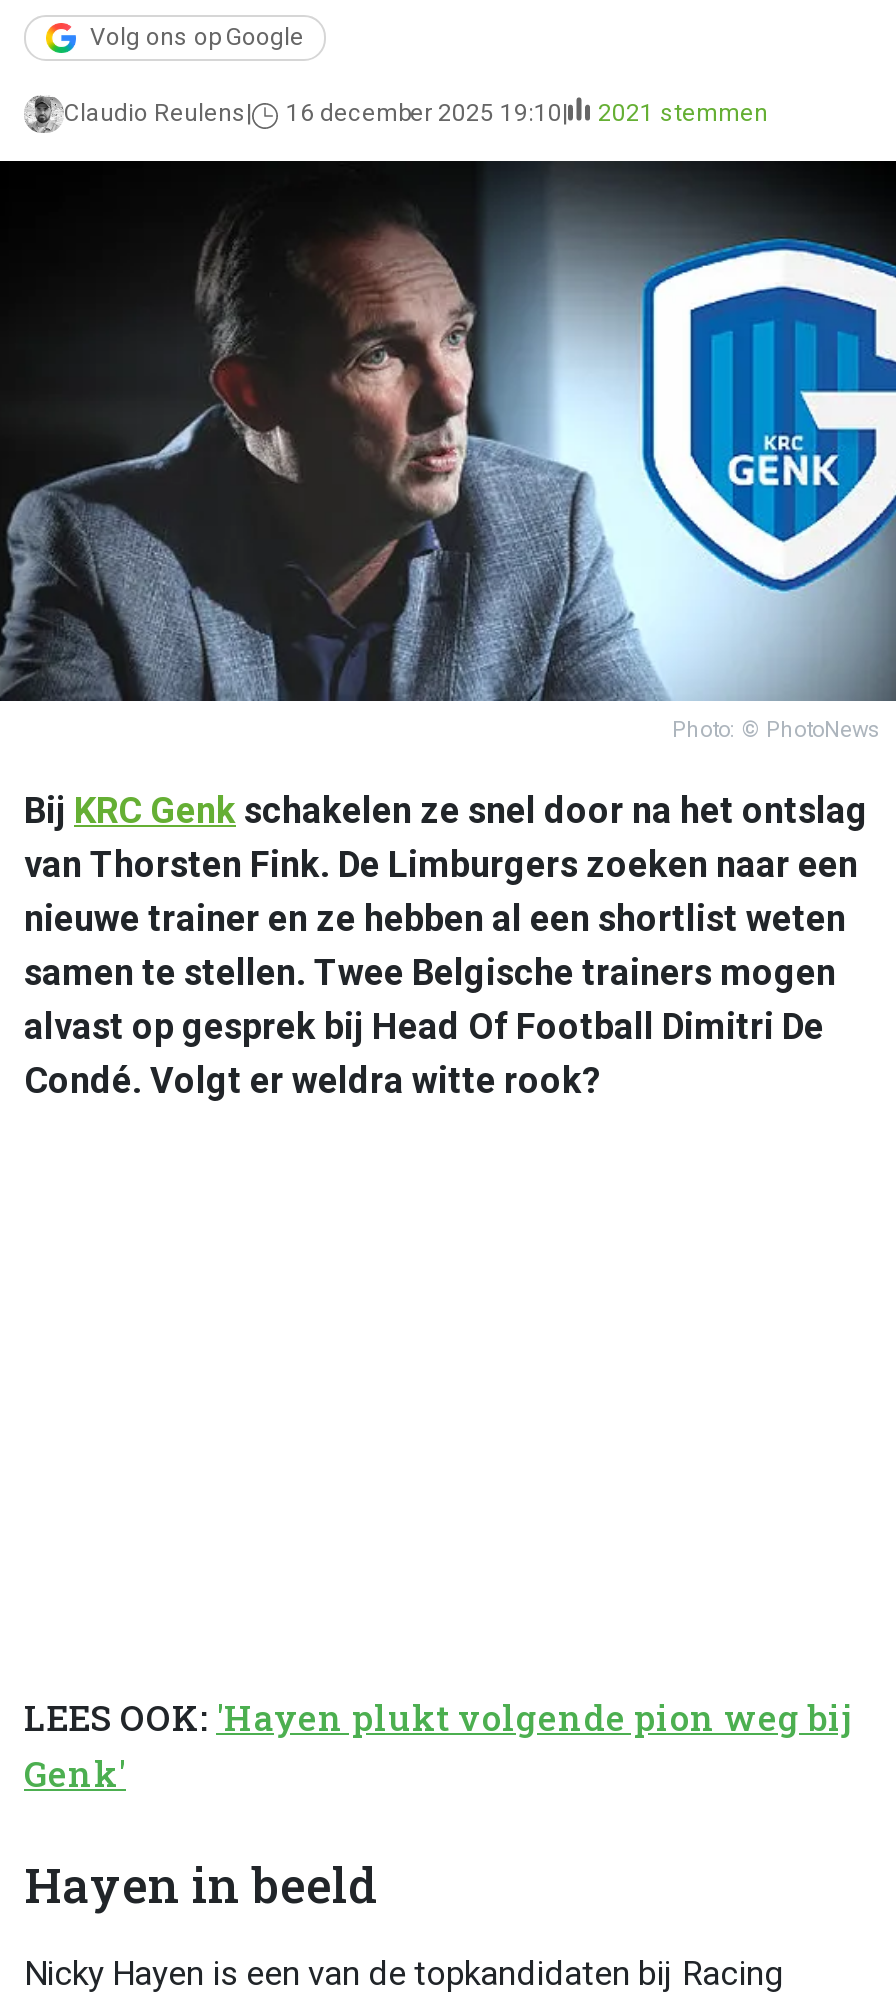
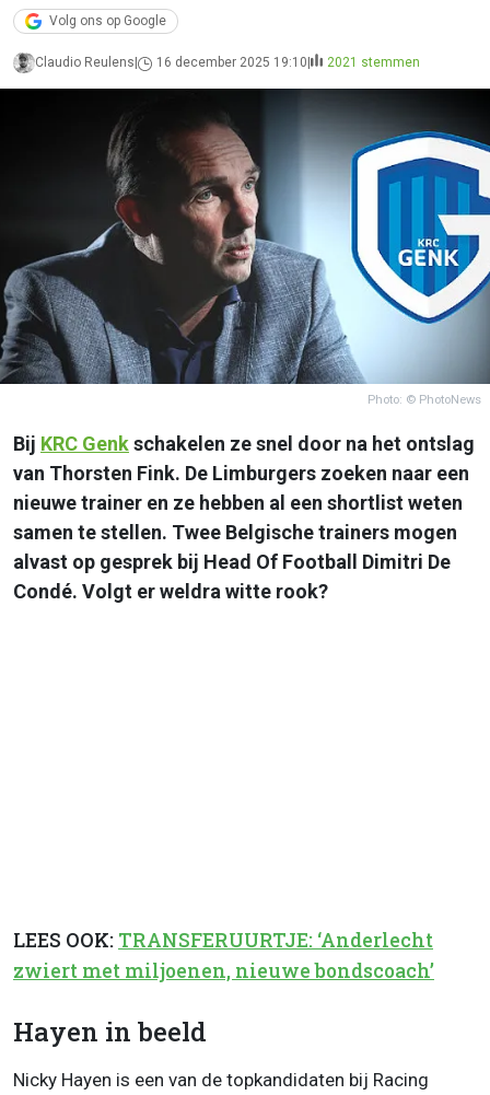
- LEES OOK: 'Hayen plukt volgende pion weg bij
- Genk'
+ LEES OOK: TRANSFERUURTJE: ‘Anderlecht
+ zwiert met miljoenen, nieuwe bondscoach’
